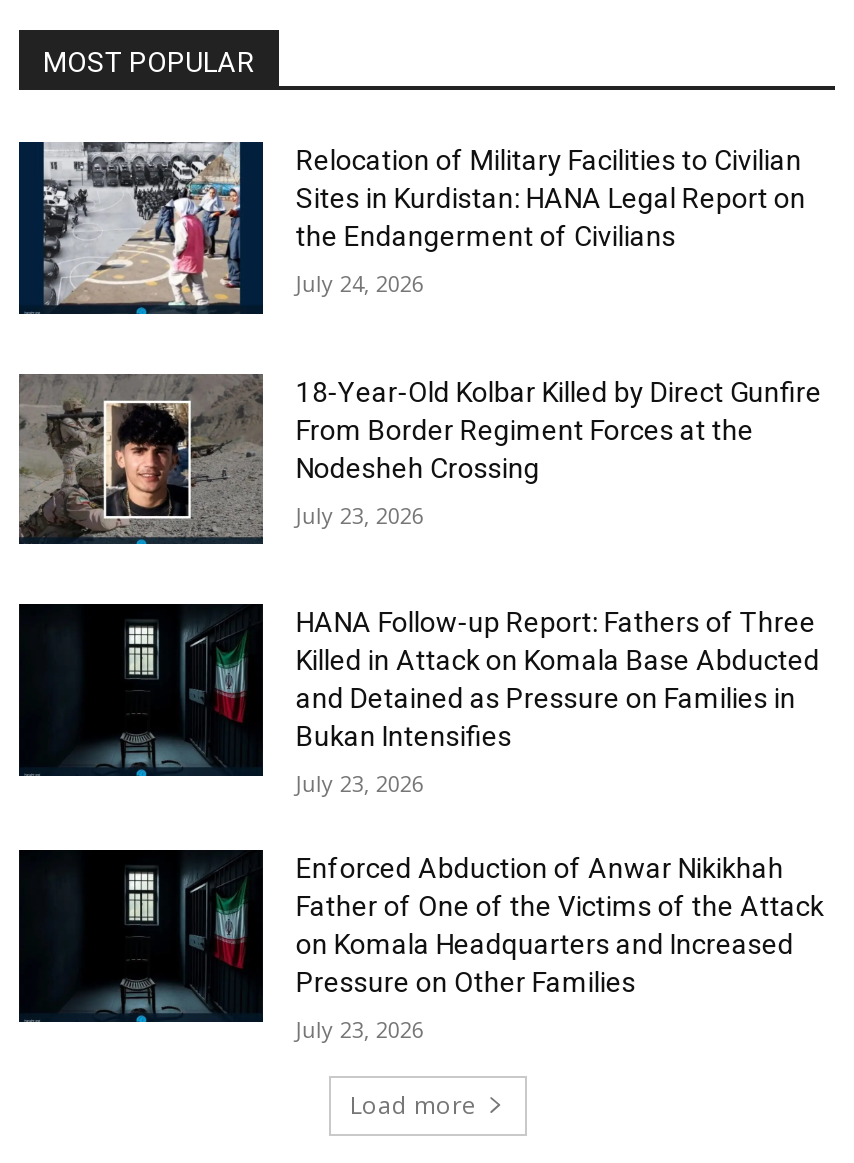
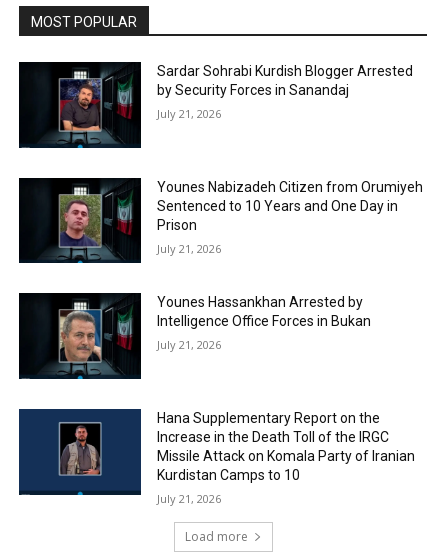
- [image]
- Relocation of Military Facilities to Civilian
- Sites in Kurdistan: HANA Legal Report on
- the Endangerment of Civilians
+ [image]
+ Sardar Sohrabi Kurdish Blogger Arrested
+ by Security Forces in Sanandaj

- July 24, 2026
+ July 21, 2026

- [image]
- 18-Year-Old Kolbar Killed by Direct Gunfire
- From Border Regiment Forces at the
- Nodesheh Crossing
+ [image]
+ Younes Nabizadeh Citizen from Orumiyeh
+ Sentenced to 10 Years and One Day in
+ Prison

- July 23, 2026
+ July 21, 2026

- HANA Follow-up Report: Fathers of Three
- Killed in Attack on Komala Base Abducted
- and Detained as Pressure on Families in
- Bukan Intensifies
+ Younes Hassankhan Arrested by
+ Intelligence Office Forces in Bukan

- [image]
+ [image]

- July 23, 2026
+ July 21, 2026

- [image]
- Enforced Abduction of Anwar Nikikhah
- Father of One of the Victims of the Attack
- on Komala Headquarters and Increased
- Pressure on Other Families
+ [image]
+ Hana Supplementary Report on the
+ Increase in the Death Toll of the IRGC
+ Missile Attack on Komala Party of Iranian
+ Kurdistan Camps to 10

- July 23, 2026
+ July 21, 2026
